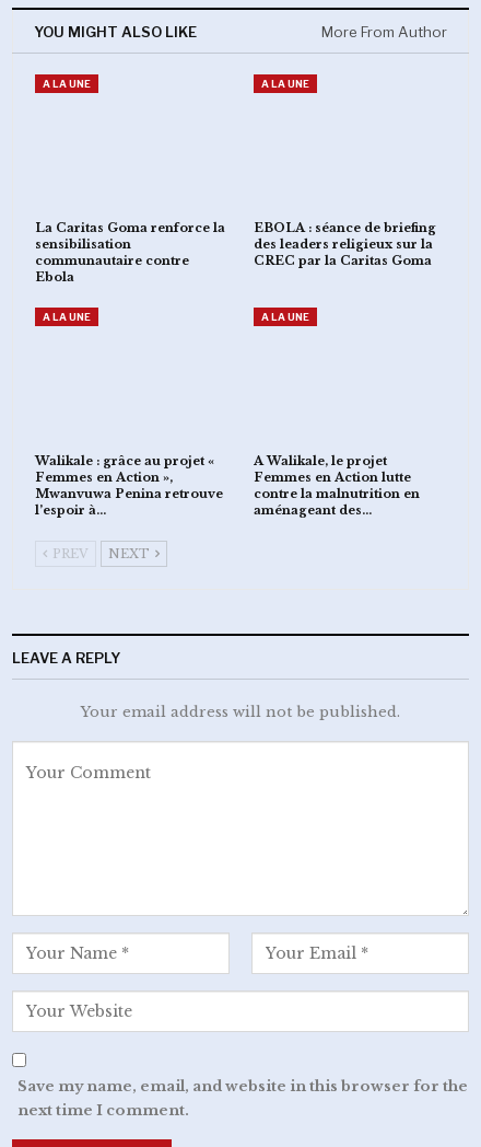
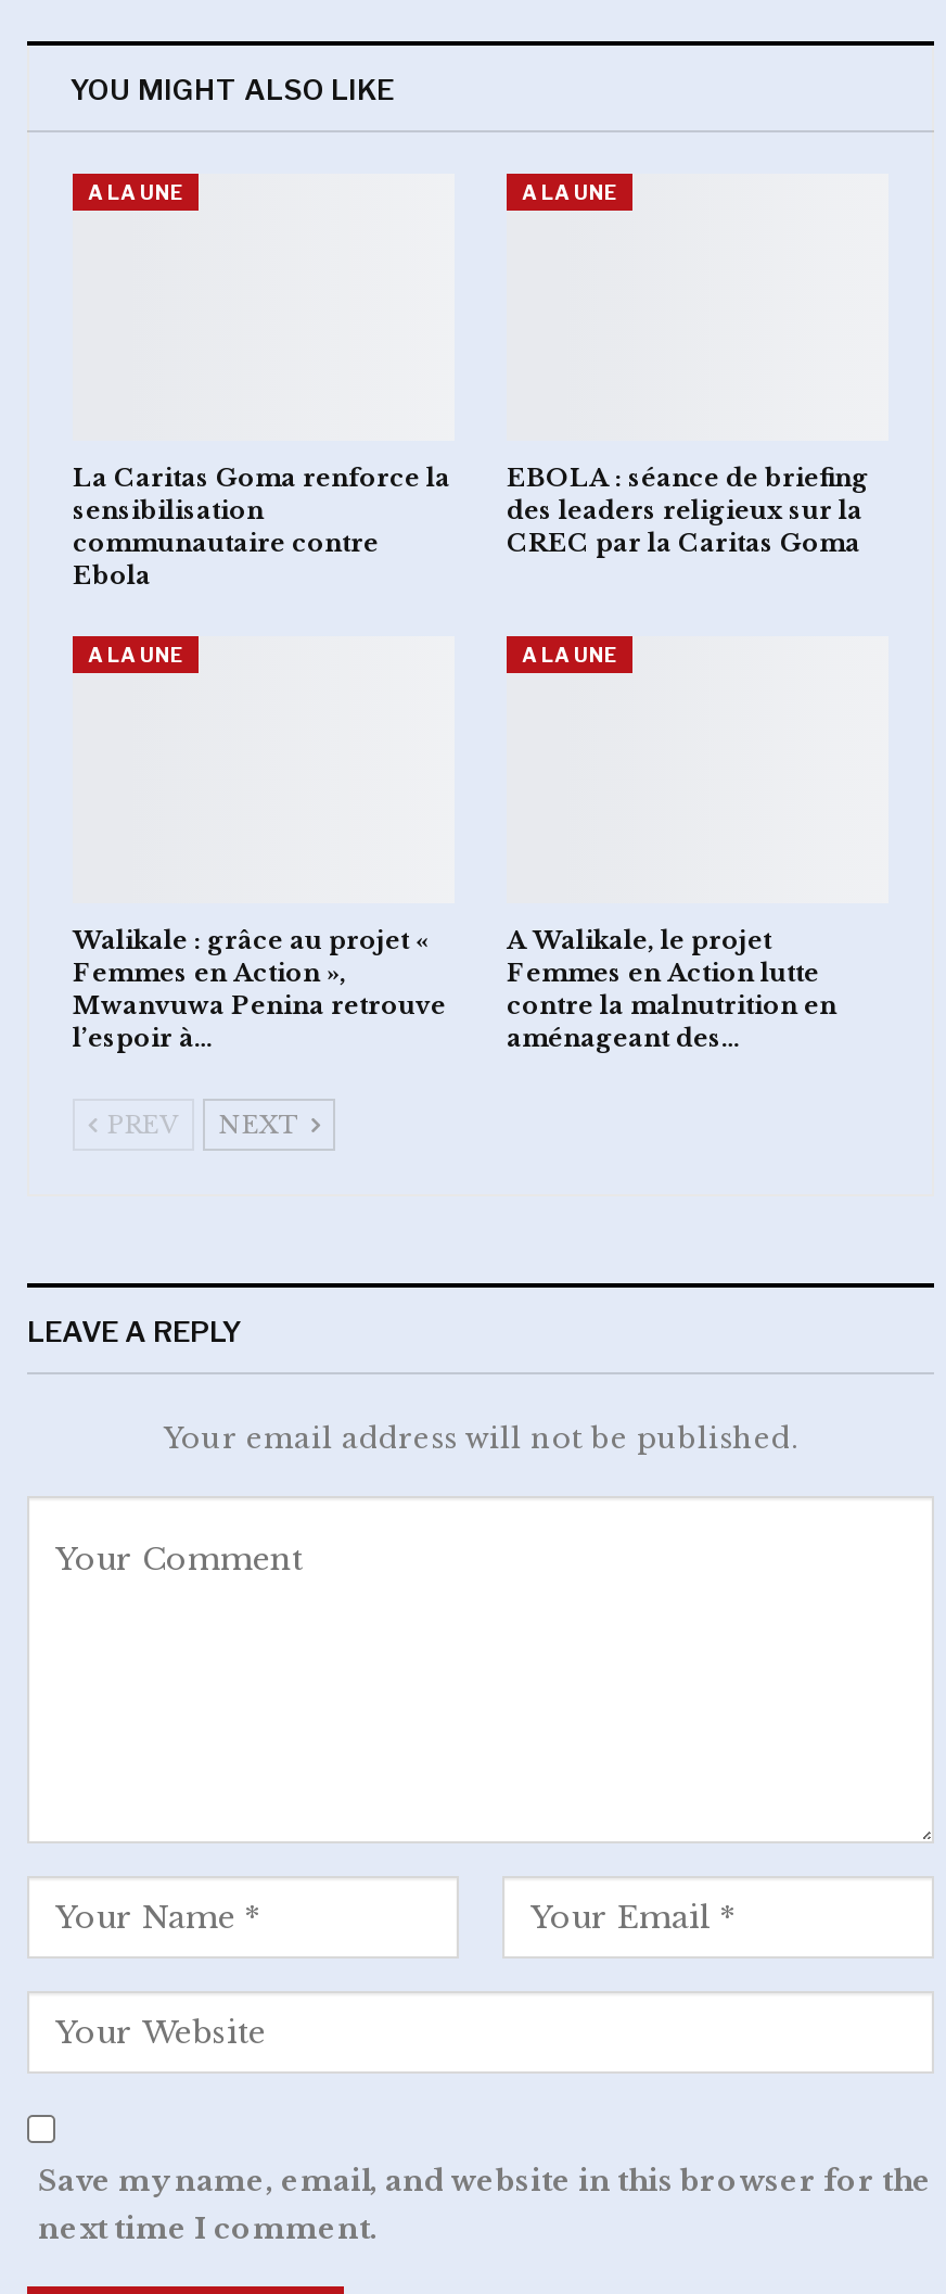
- More From Author
